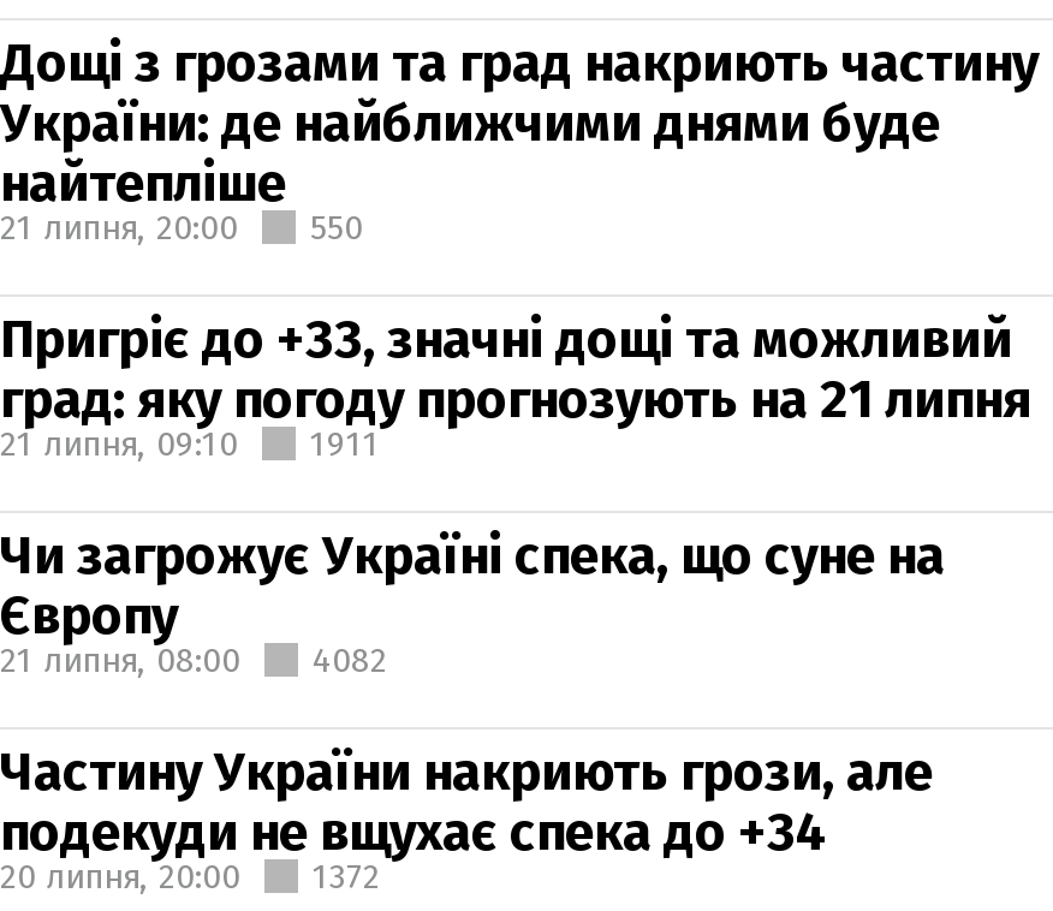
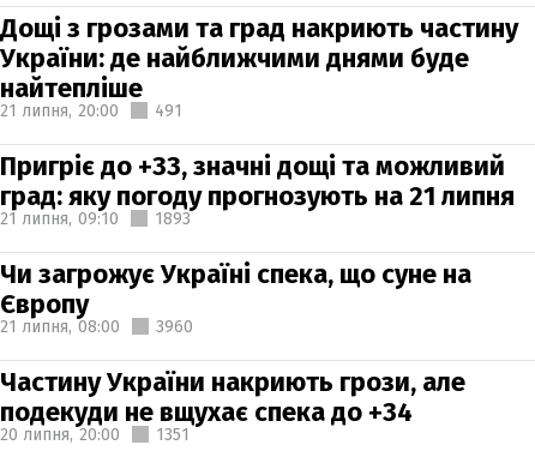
- 21 липня, 20:00 550
+ 21 липня, 20:00 491

- 1911
+ 1893

- 21 липня, 08:00 4082
+ 21 липня, 08:00 3960

- 20 липня, 20:00 1372
+ 20 липня, 20:00 1351
